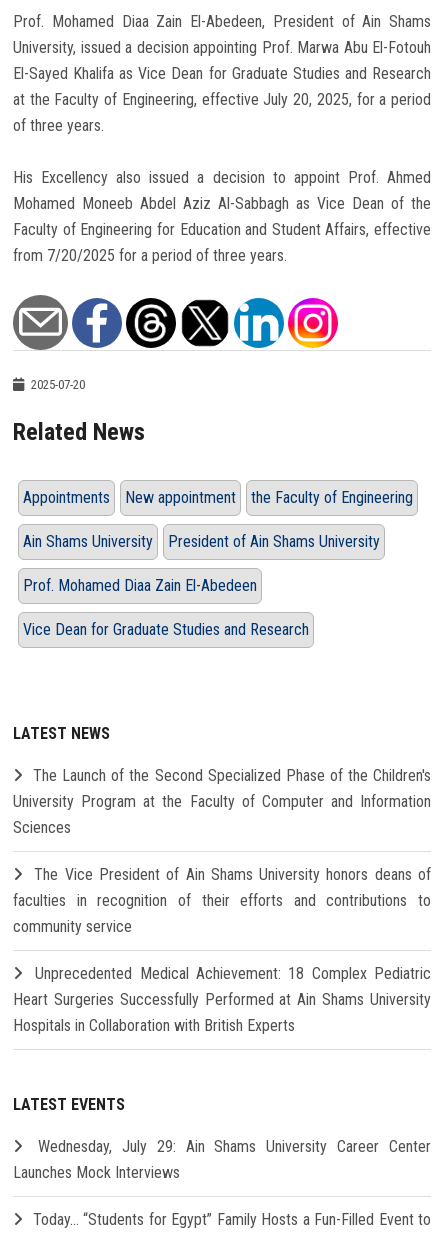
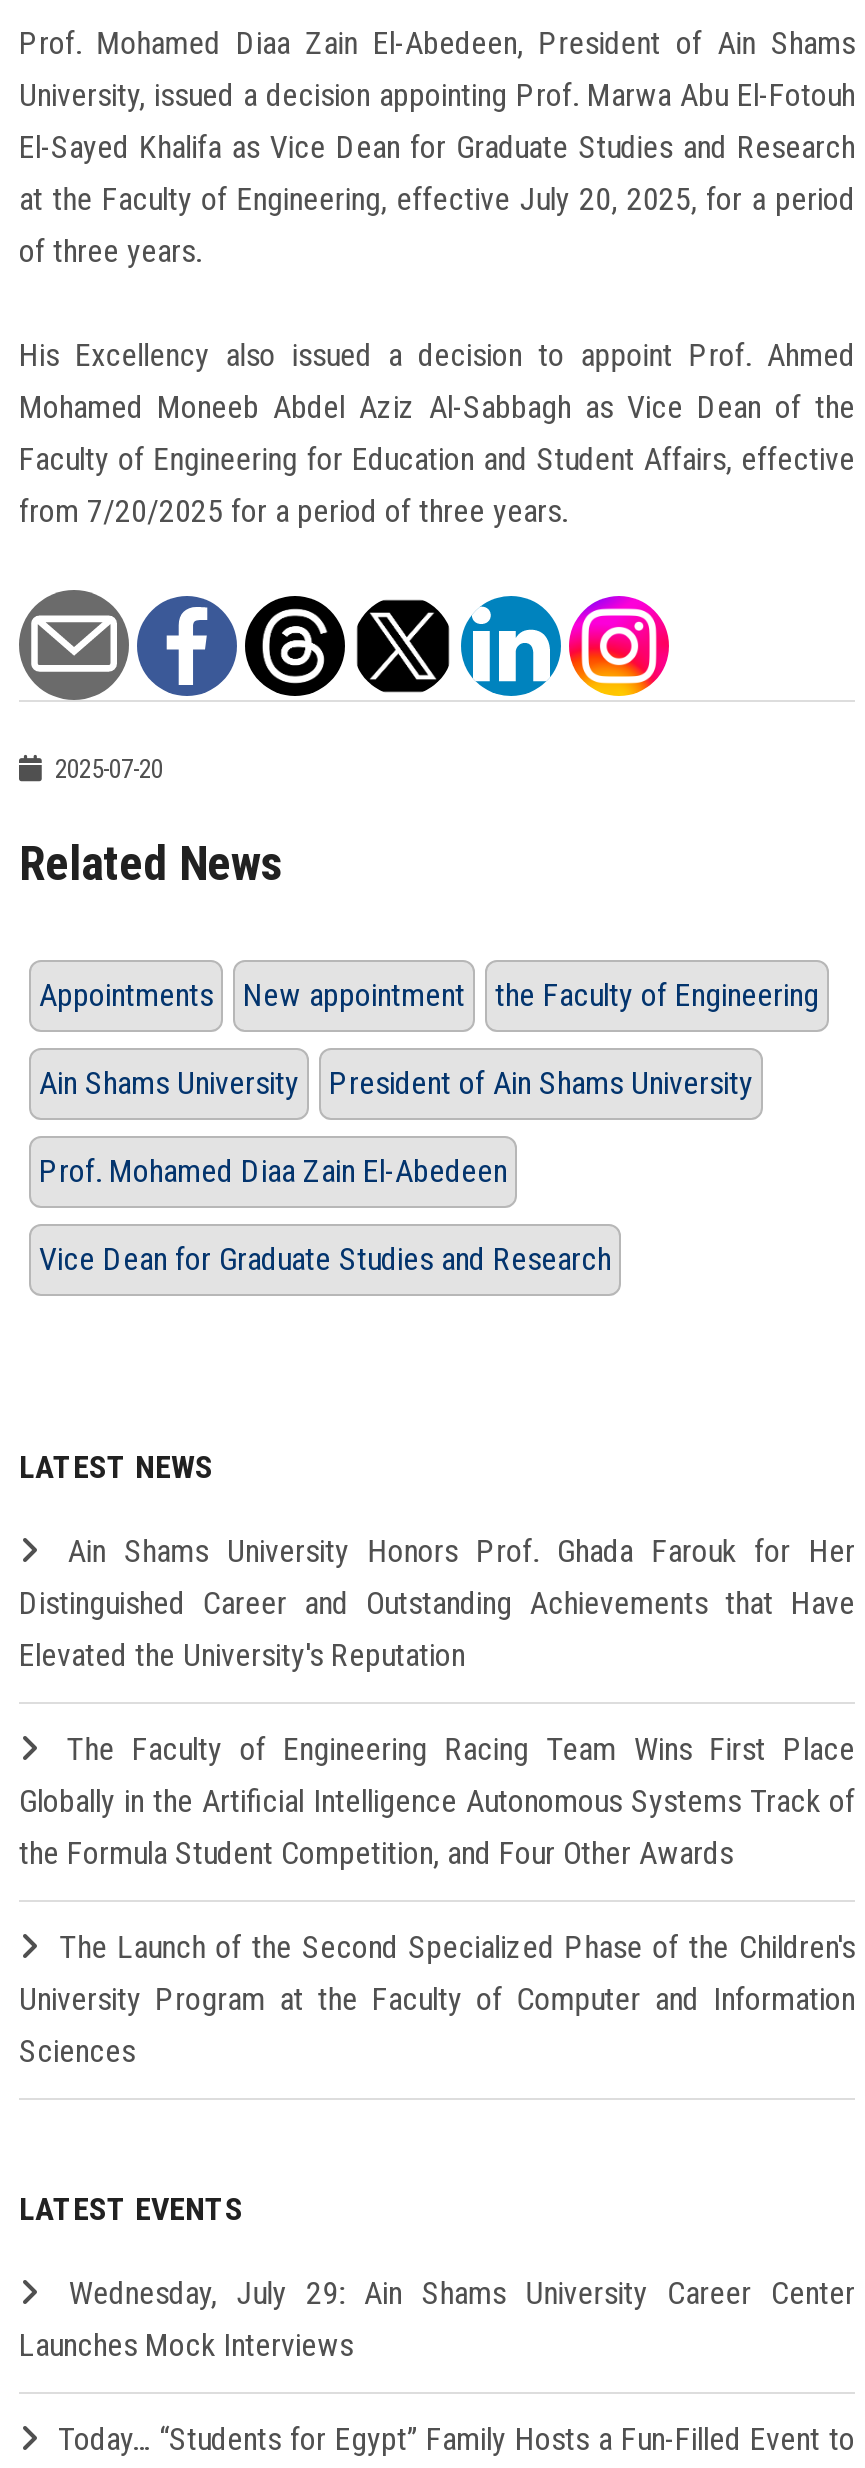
+ Ain Shams University Honors Prof. Ghada Farouk for Her
+ Distinguished Career and Outstanding Achievements that Have
+ Elevated the University's Reputation
+ The Faculty of Engineering Racing Team Wins First Place
+ Globally in the Artificial Intelligence Autonomous Systems Track of
+ the Formula Student Competition, and Four Other Awards

moved down: The Launch of the Second Specialized Phase of the Children's | University Program at the Faculty of Computer and Information | Sciences

- The Vice President of Ain Shams University honors deans of
- faculties in recognition of their efforts and contributions to
- community service
- Unprecedented Medical Achievement: 18 Complex Pediatric
- Heart Surgeries Successfully Performed at Ain Shams University
- Hospitals in Collaboration with British Experts
